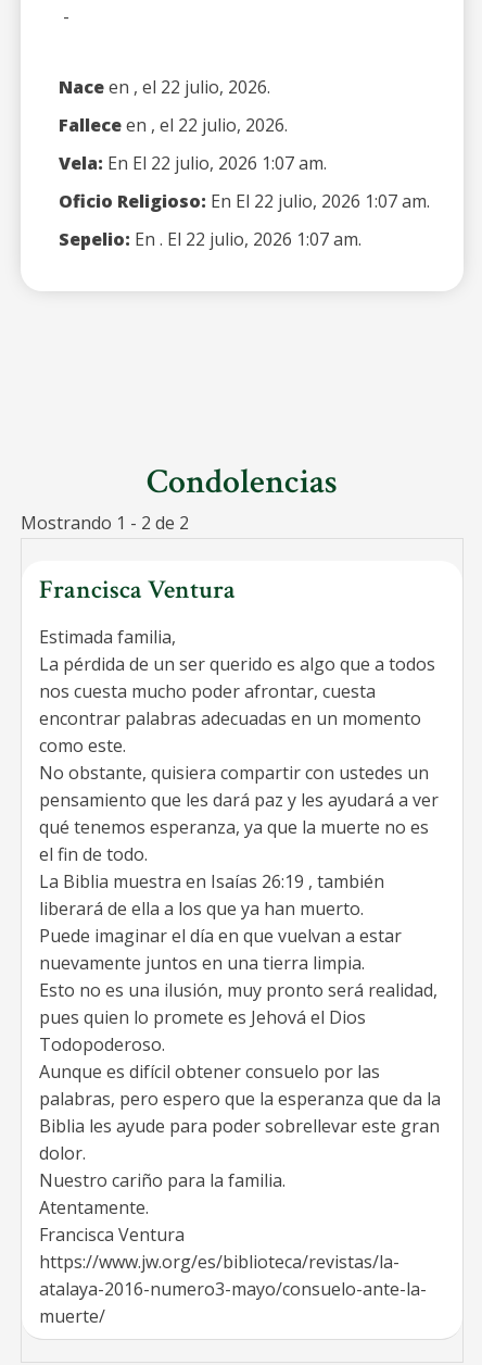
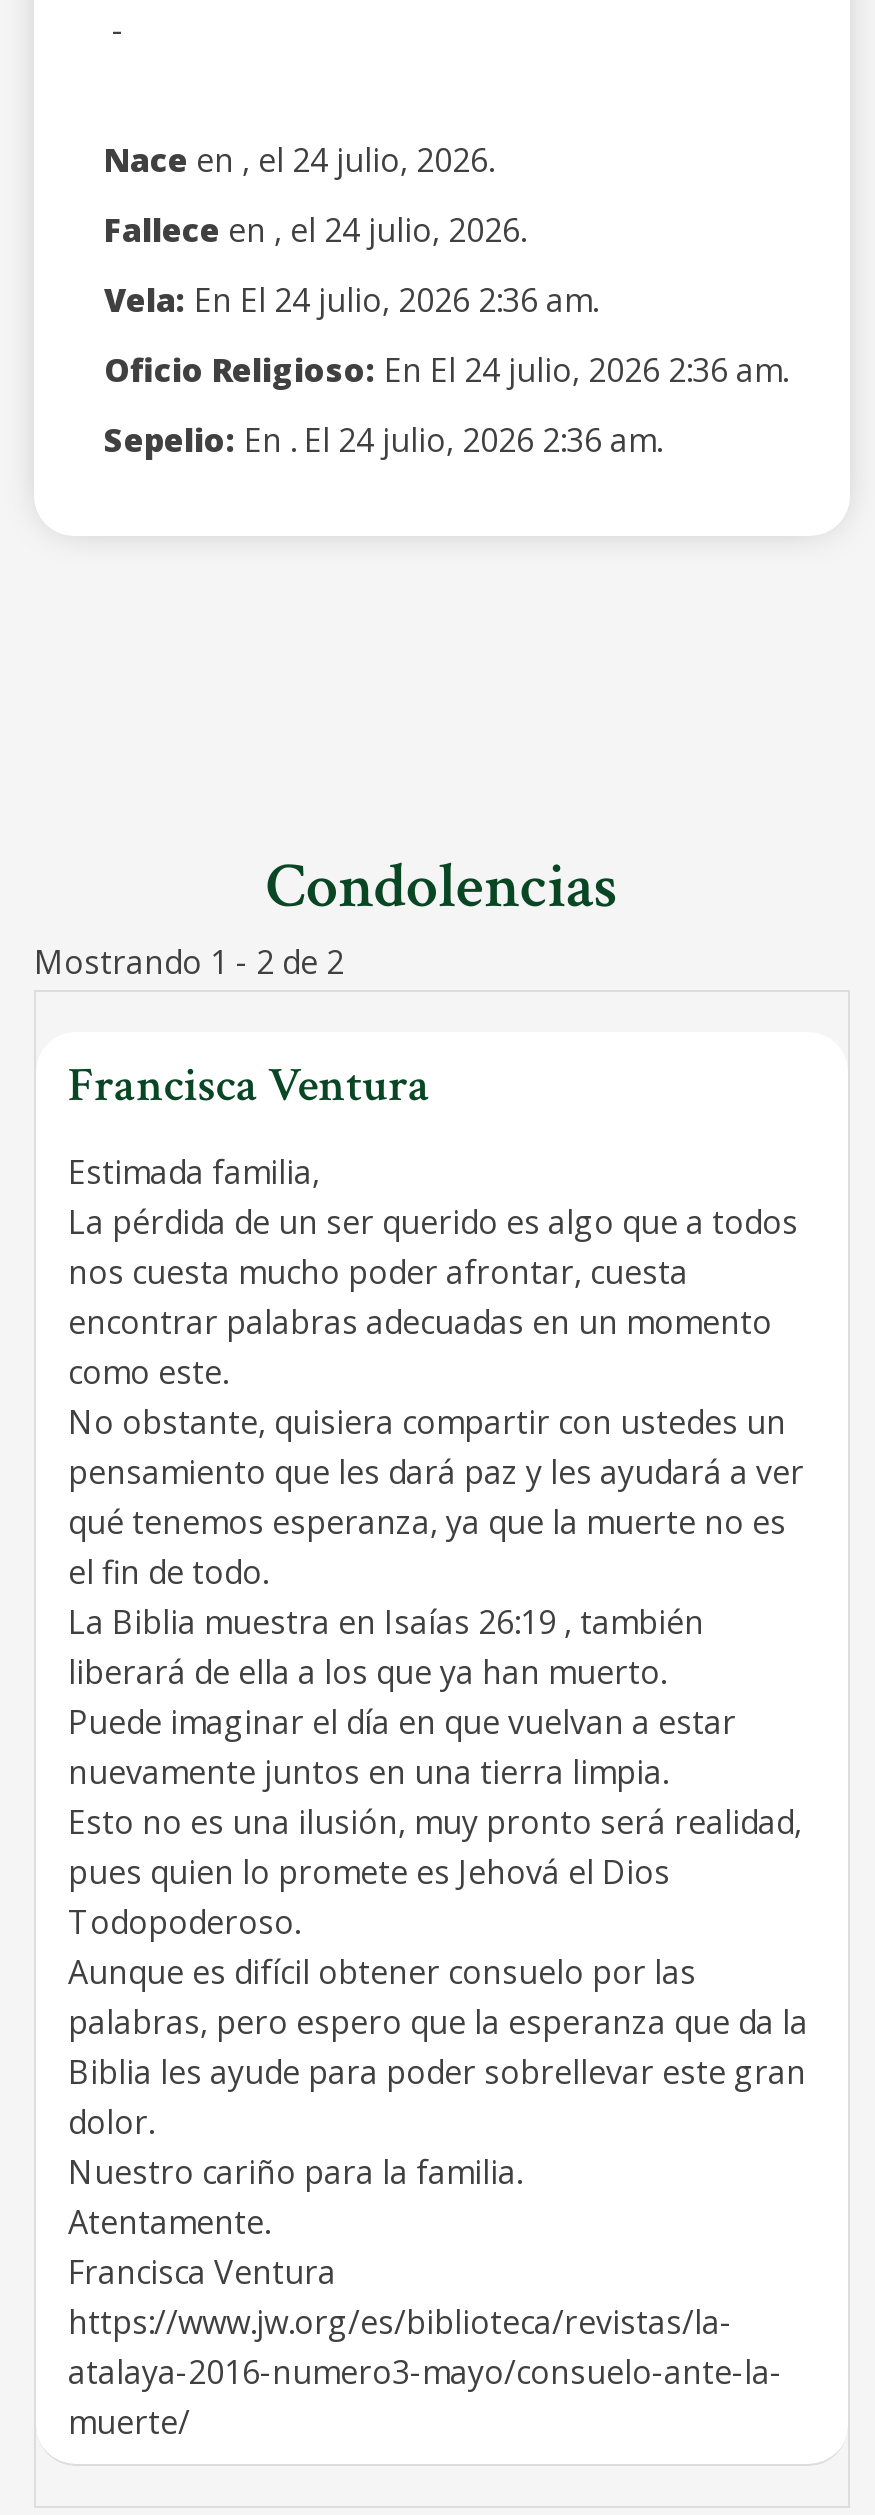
- Nace en , el 22 julio, 2026.
+ Nace en , el 24 julio, 2026.

- Fallece en , el 22 julio, 2026.
+ Fallece en , el 24 julio, 2026.

- Vela: En El 22 julio, 2026 1:07 am.
+ Vela: En El 24 julio, 2026 2:36 am.

- Oficio Religioso: En El 22 julio, 2026 1:07 am.
+ Oficio Religioso: En El 24 julio, 2026 2:36 am.

- Sepelio: En . El 22 julio, 2026 1:07 am.
+ Sepelio: En . El 24 julio, 2026 2:36 am.
